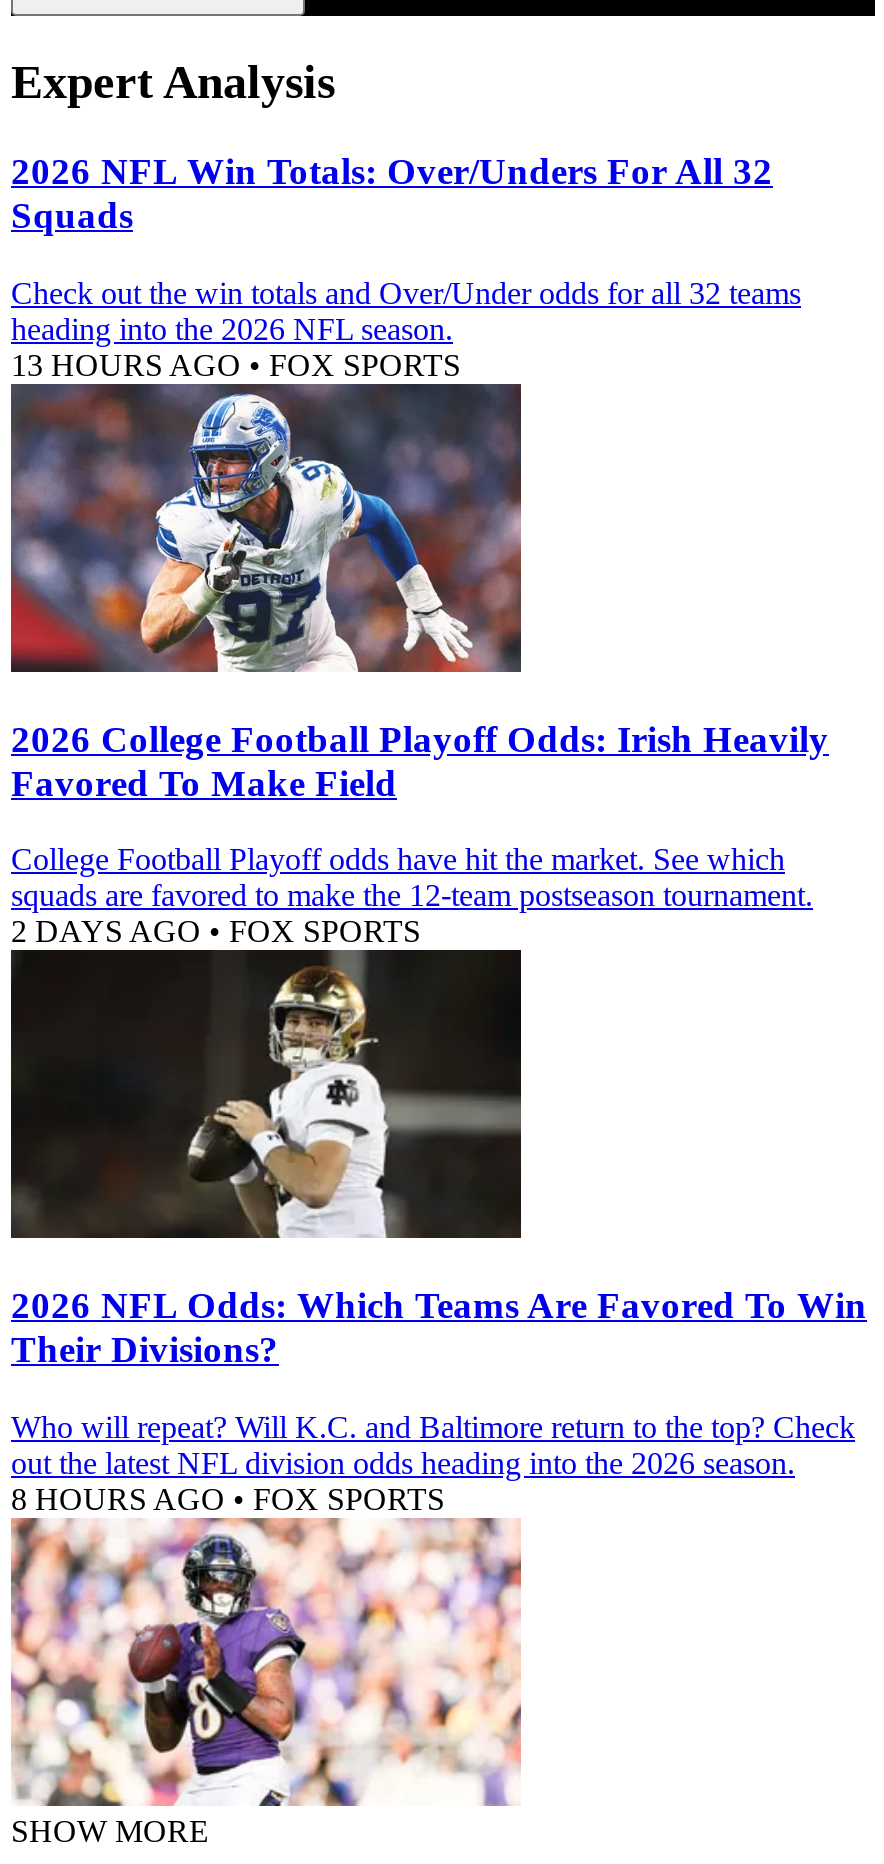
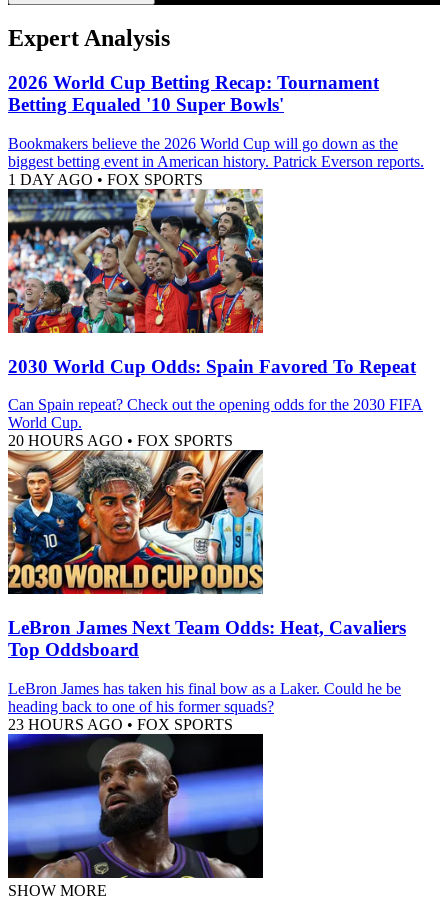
- 2026 NFL Win Totals: Over/Unders For All 32
- Squads
+ 2026 World Cup Betting Recap: Tournament
+ Betting Equaled '10 Super Bowls'

- Check out the win totals and Over/Under odds for all 32 teams
- heading into the 2026 NFL season.
- 13 HOURS AGO • FOX SPORTS
+ Bookmakers believe the 2026 World Cup will go down as the
+ biggest betting event in American history. Patrick Everson reports.
+ 1 DAY AGO • FOX SPORTS

- [image]
- 2026 College Football Playoff Odds: Irish Heavily
- Favored To Make Field
+ [image]
+ 2030 World Cup Odds: Spain Favored To Repeat

- College Football Playoff odds have hit the market. See which
- squads are favored to make the 12-team postseason tournament.
- 2 DAYS AGO • FOX SPORTS
+ Can Spain repeat? Check out the opening odds for the 2030 FIFA
+ World Cup.
+ 20 HOURS AGO • FOX SPORTS

- [image]
- 2026 NFL Odds: Which Teams Are Favored To Win
- Their Divisions?
+ [image]
+ LeBron James Next Team Odds: Heat, Cavaliers
+ Top Oddsboard

- Who will repeat? Will K.C. and Baltimore return to the top? Check
- out the latest NFL division odds heading into the 2026 season.
- 8 HOURS AGO • FOX SPORTS
+ LeBron James has taken his final bow as a Laker. Could he be
+ heading back to one of his former squads?
+ 23 HOURS AGO • FOX SPORTS

- [image]
+ [image]
